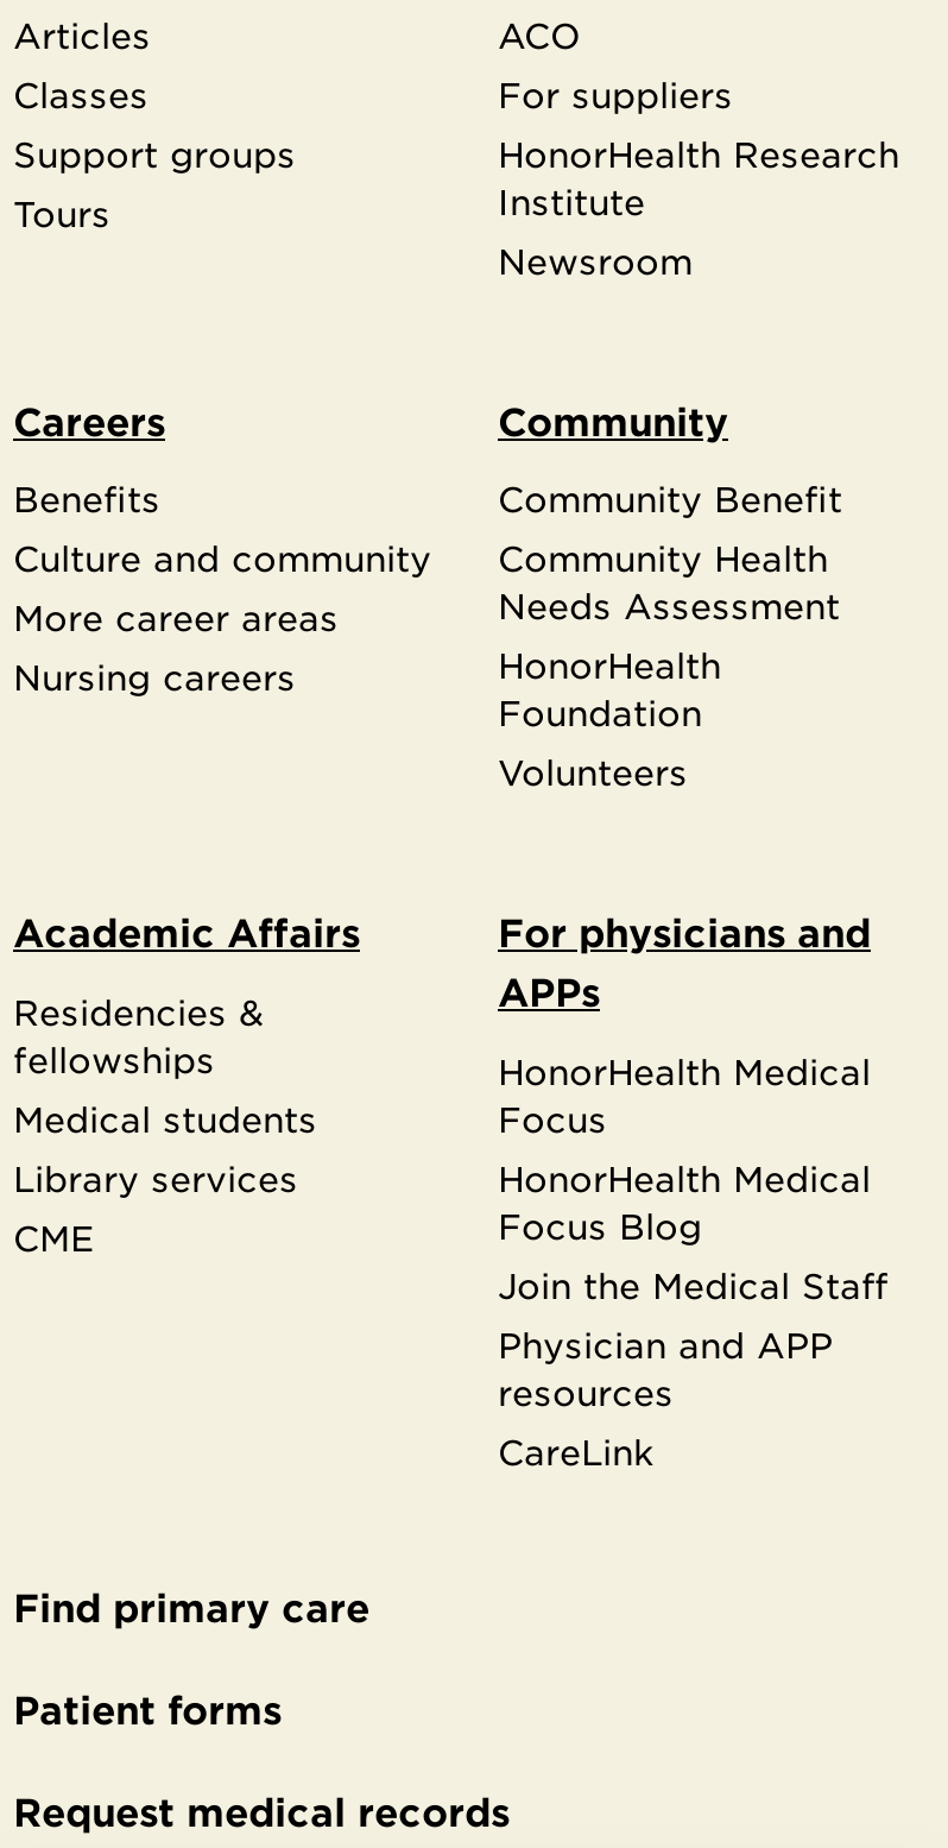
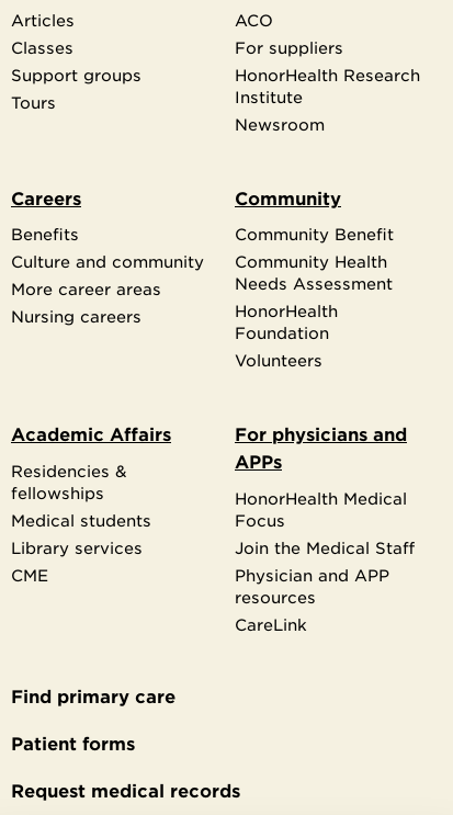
- HonorHealth Medical
- Focus Blog
